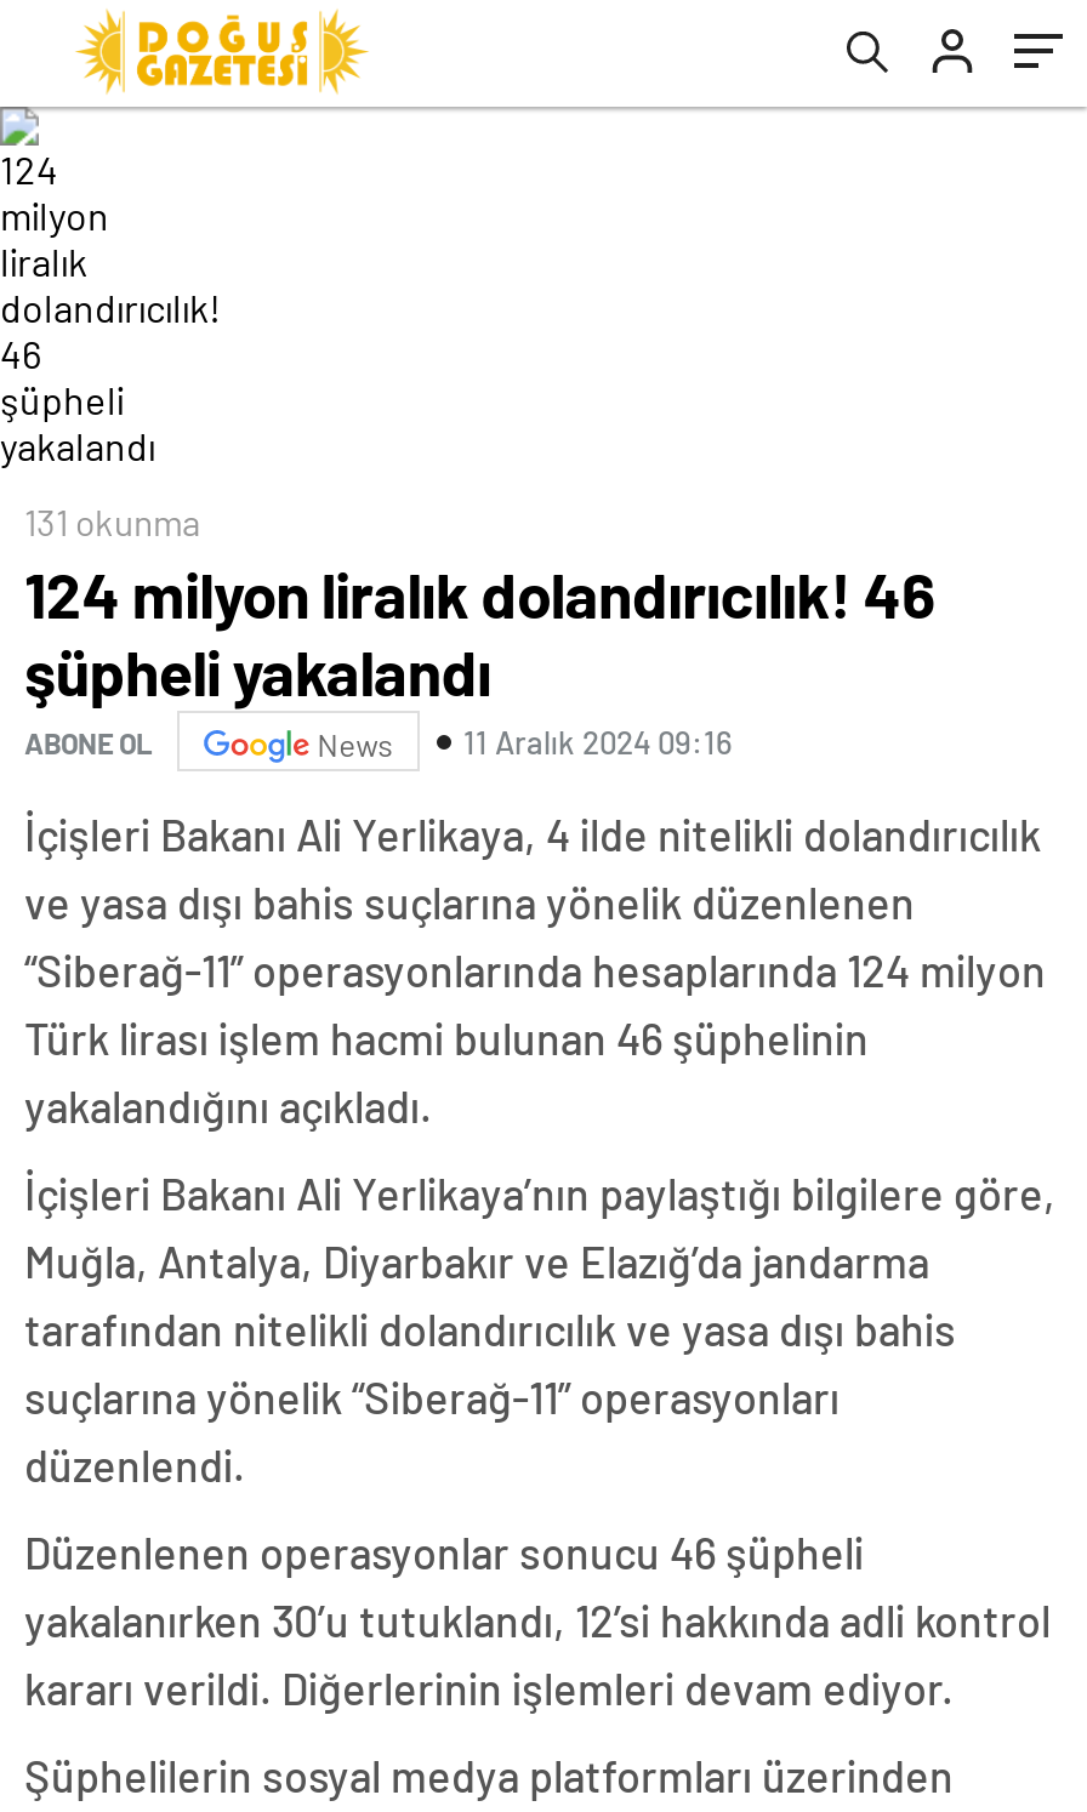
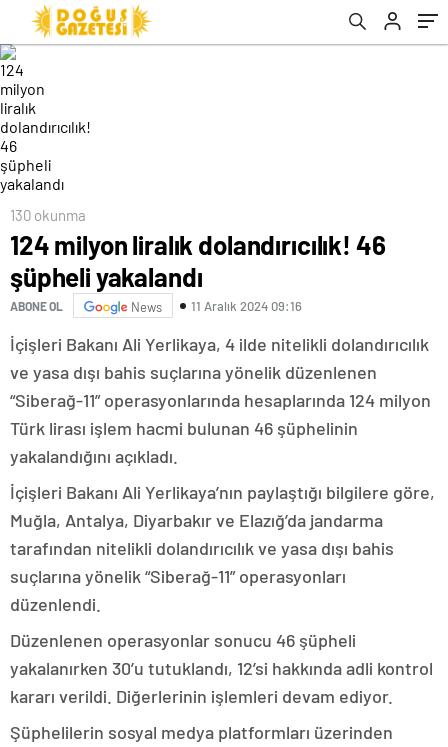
- 131 okunma
+ 130 okunma
